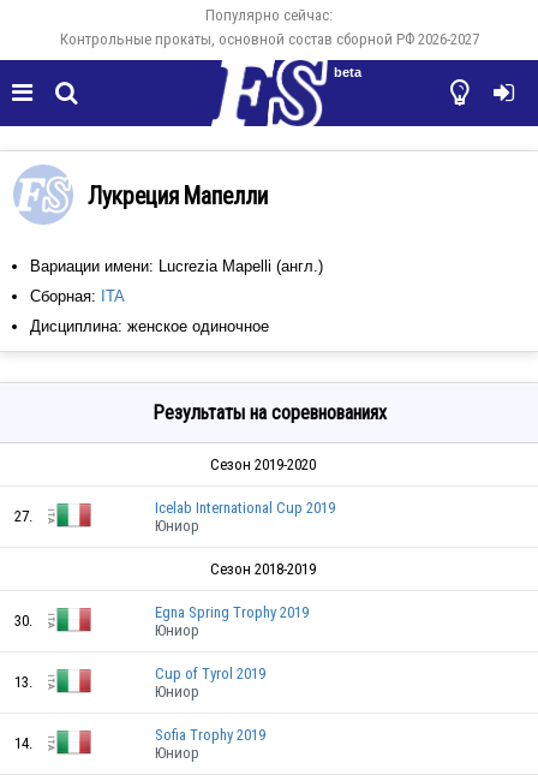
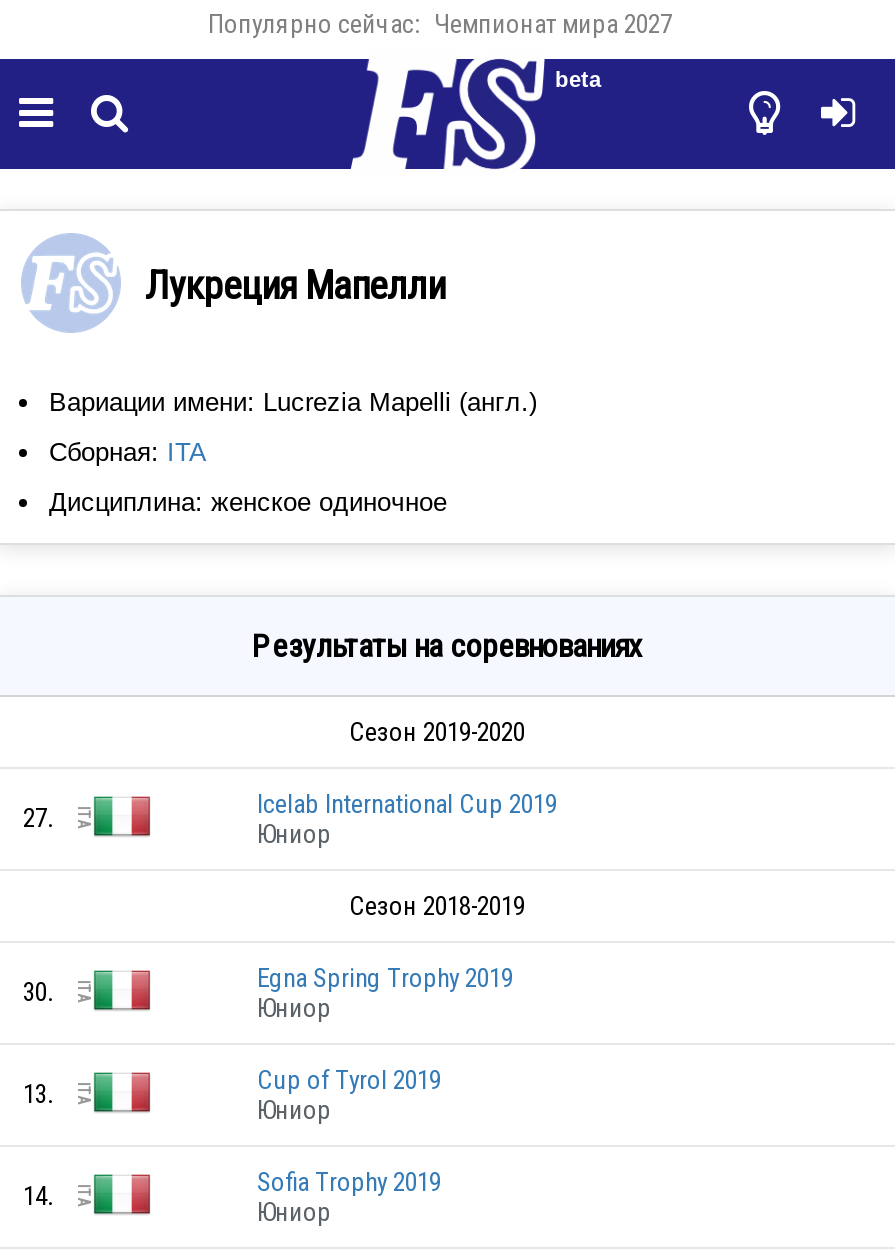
- Популярно сейчас:
- Контрольные прокаты, основной состав сборной РФ 2026-2027
+ Популярно сейчас: Чемпионат мира 2027
